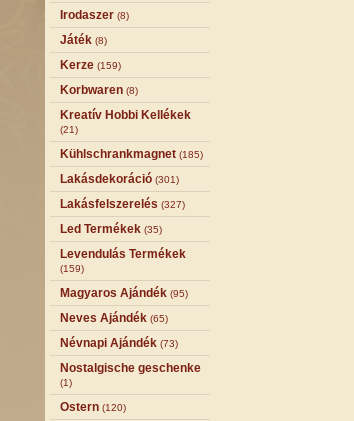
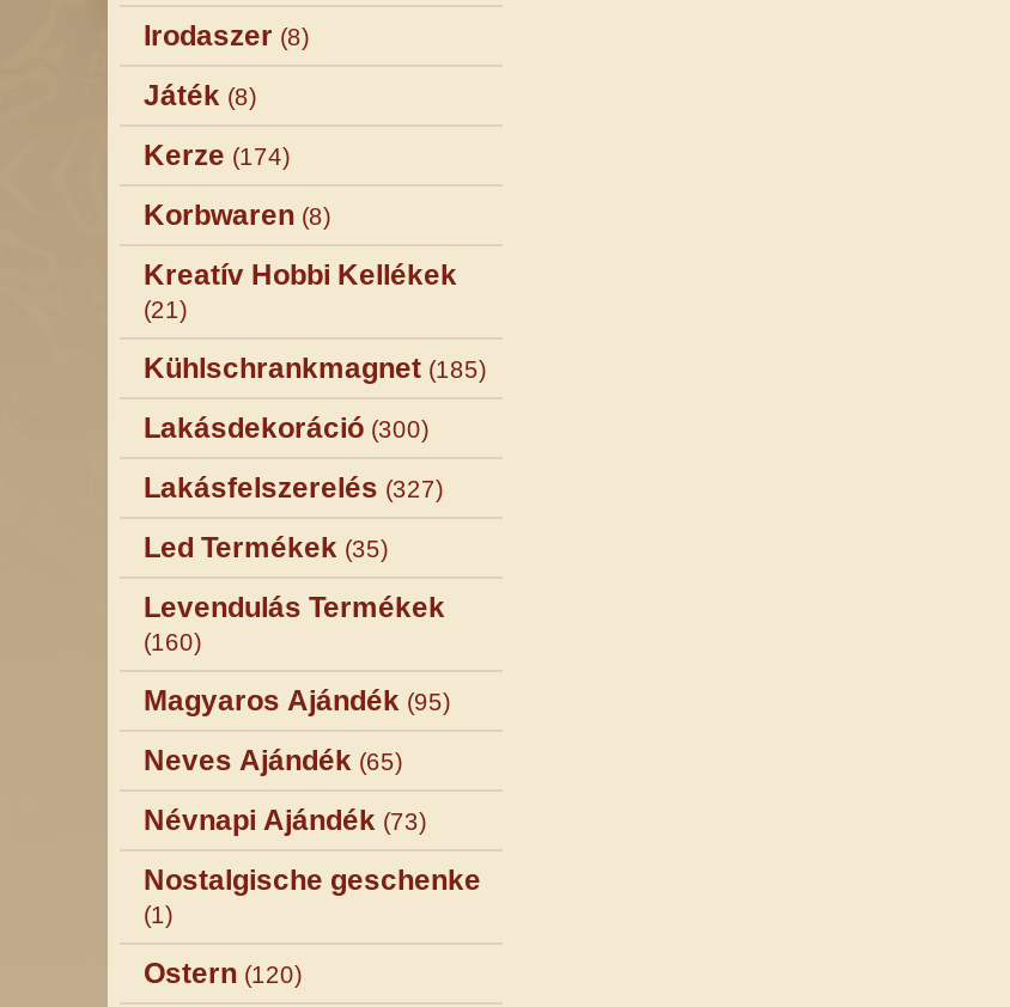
- Kerze (159)
+ Kerze (174)

- Lakásdekoráció (301)
+ Lakásdekoráció (300)

- (159)
+ (160)
